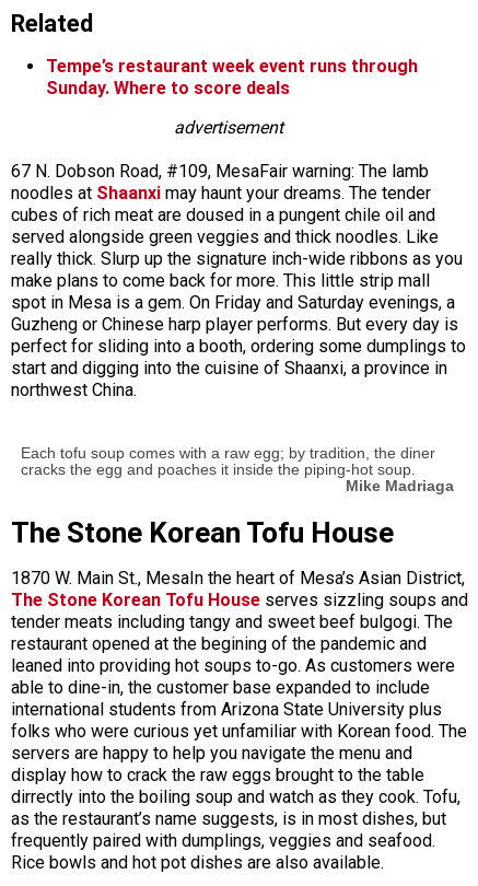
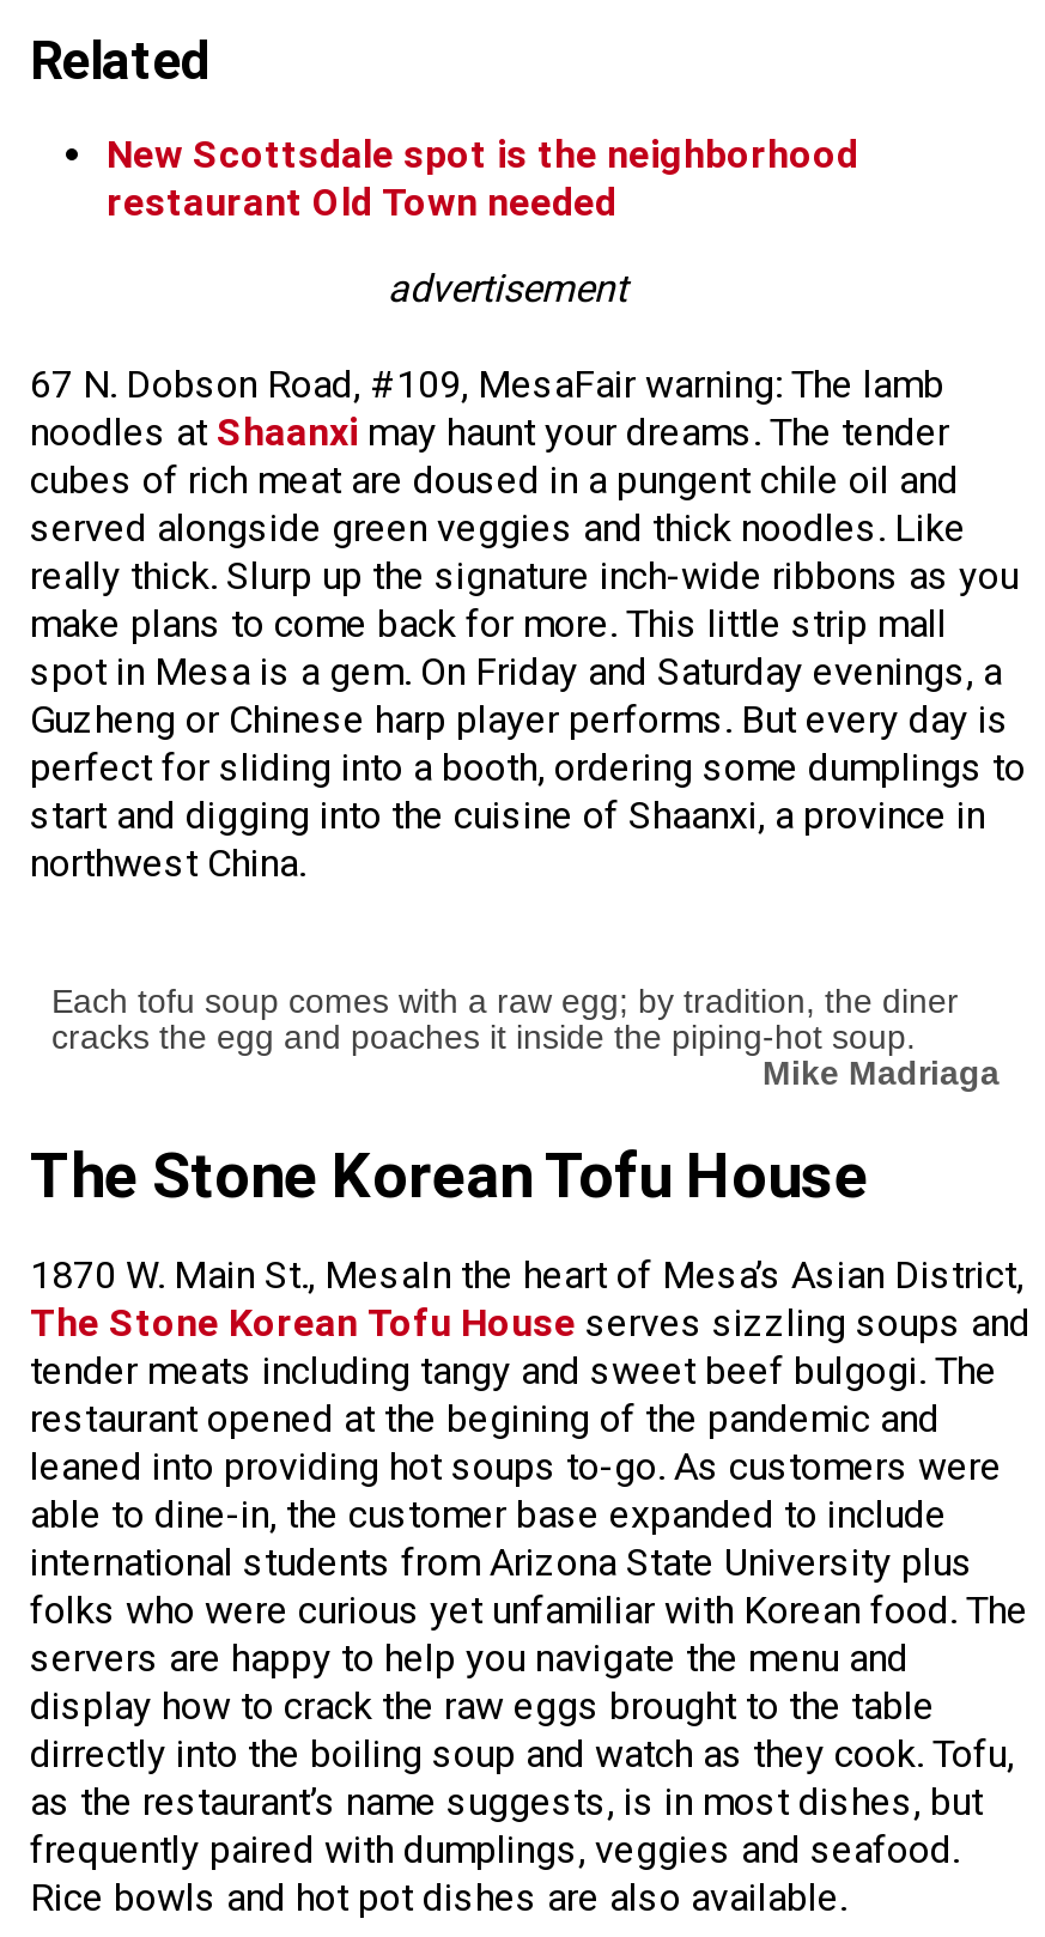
- Tempe’s restaurant week event runs through
- Sunday. Where to score deals
+ New Scottsdale spot is the neighborhood
+ restaurant Old Town needed
